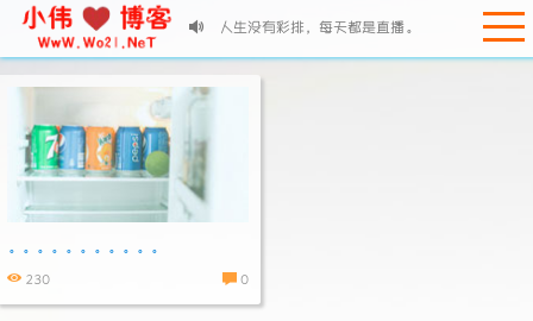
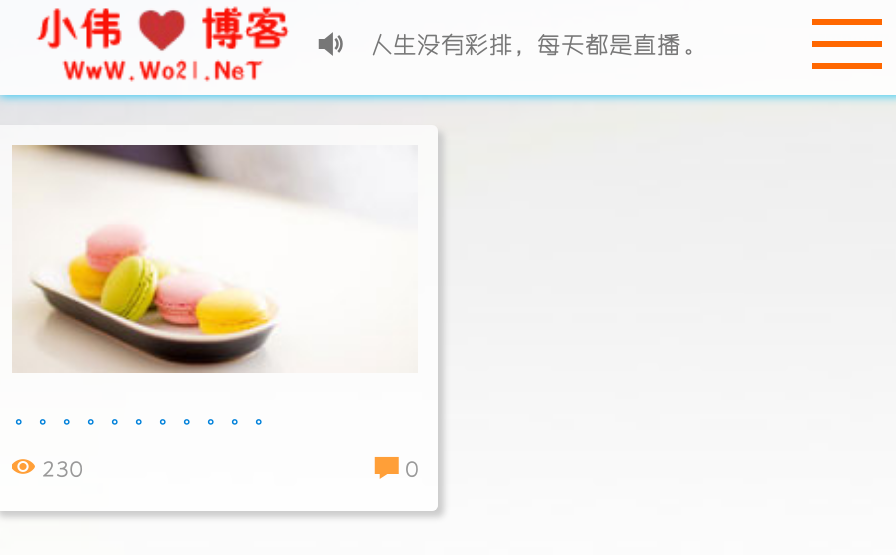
- [image]
+ [image]
